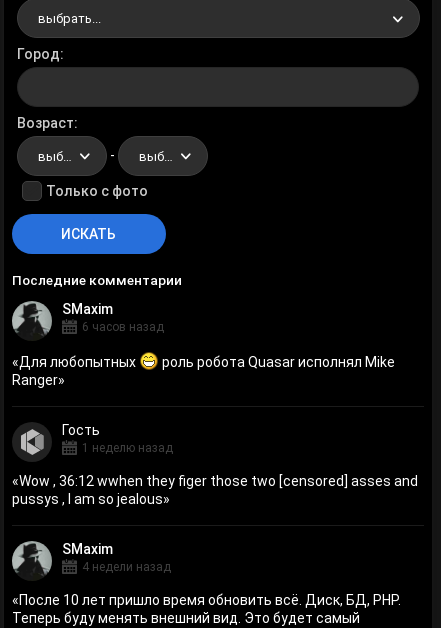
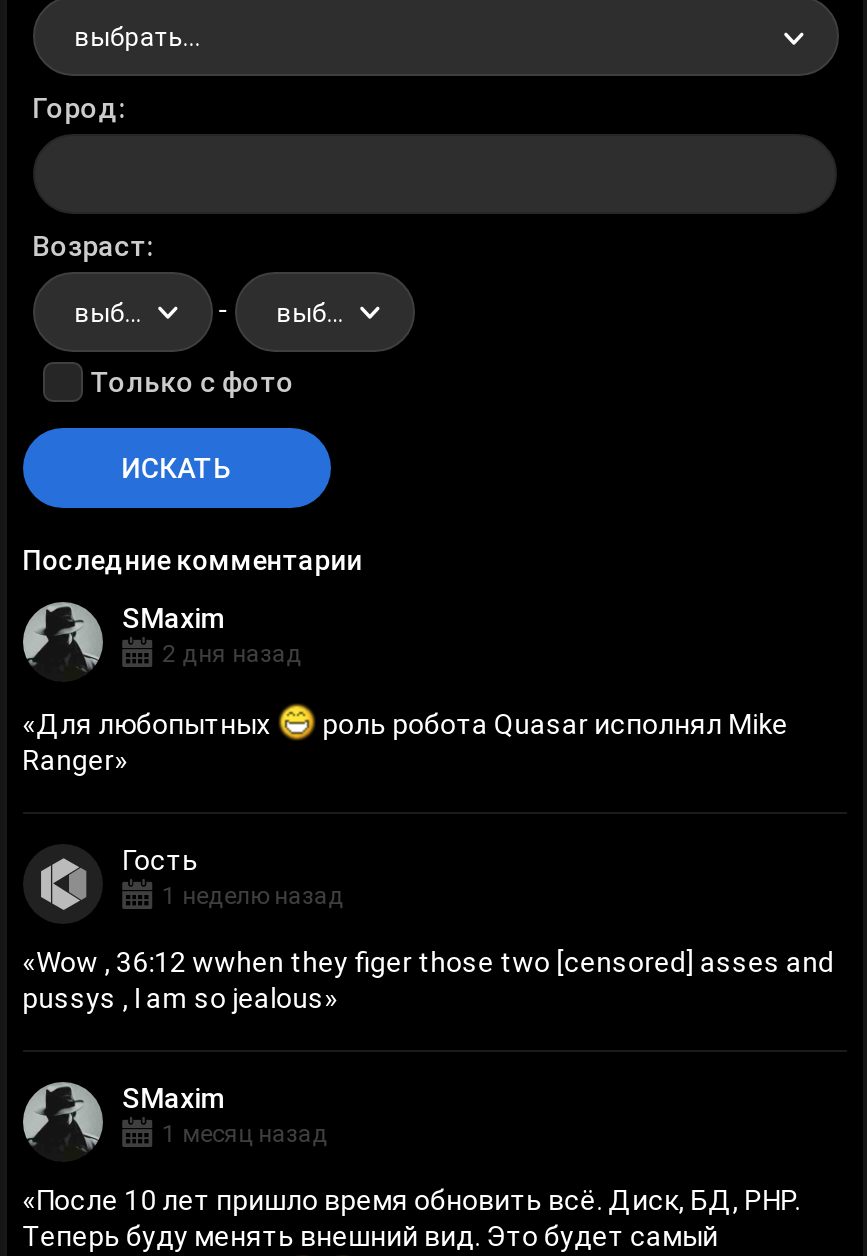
- 6 часов назад
+ 2 дня назад

- 4 недели назад
+ 1 месяц назад
